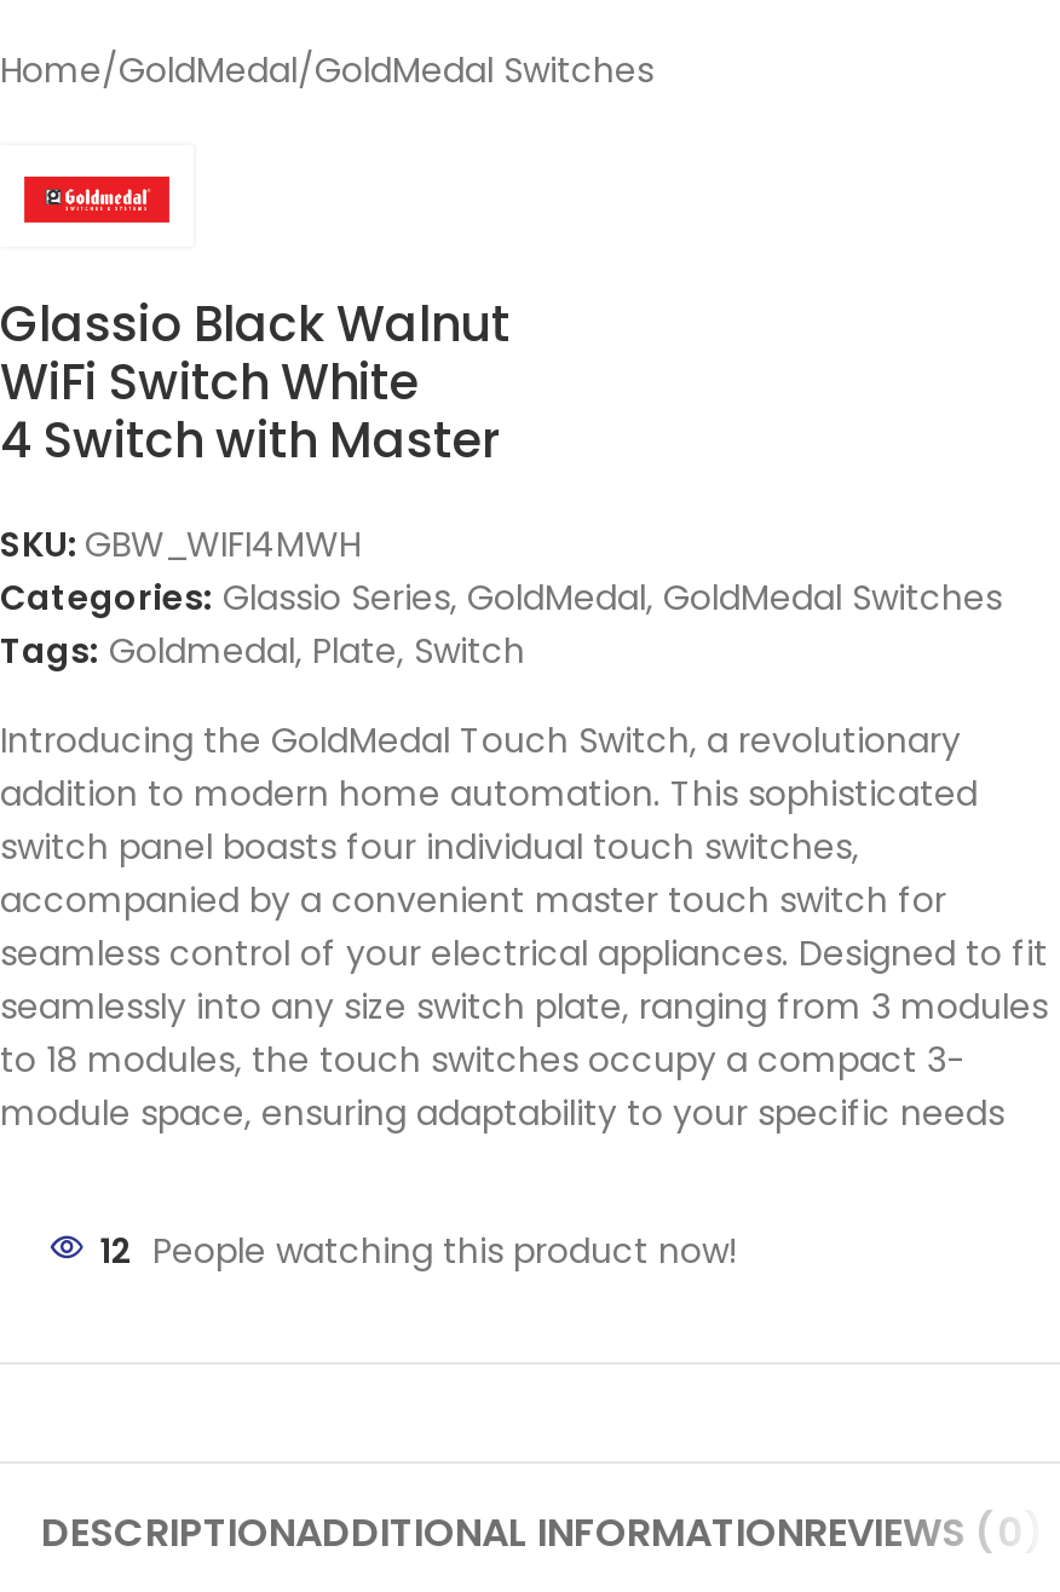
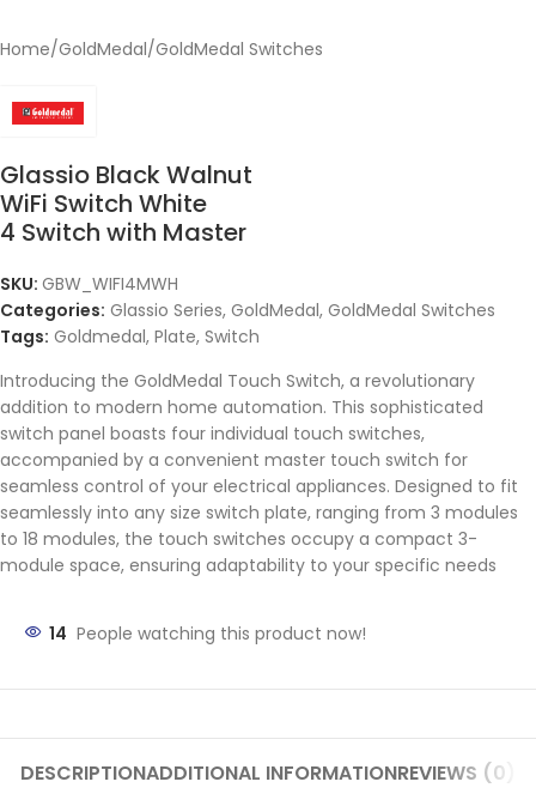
- 12 People watching this product now!
+ 14 People watching this product now!
